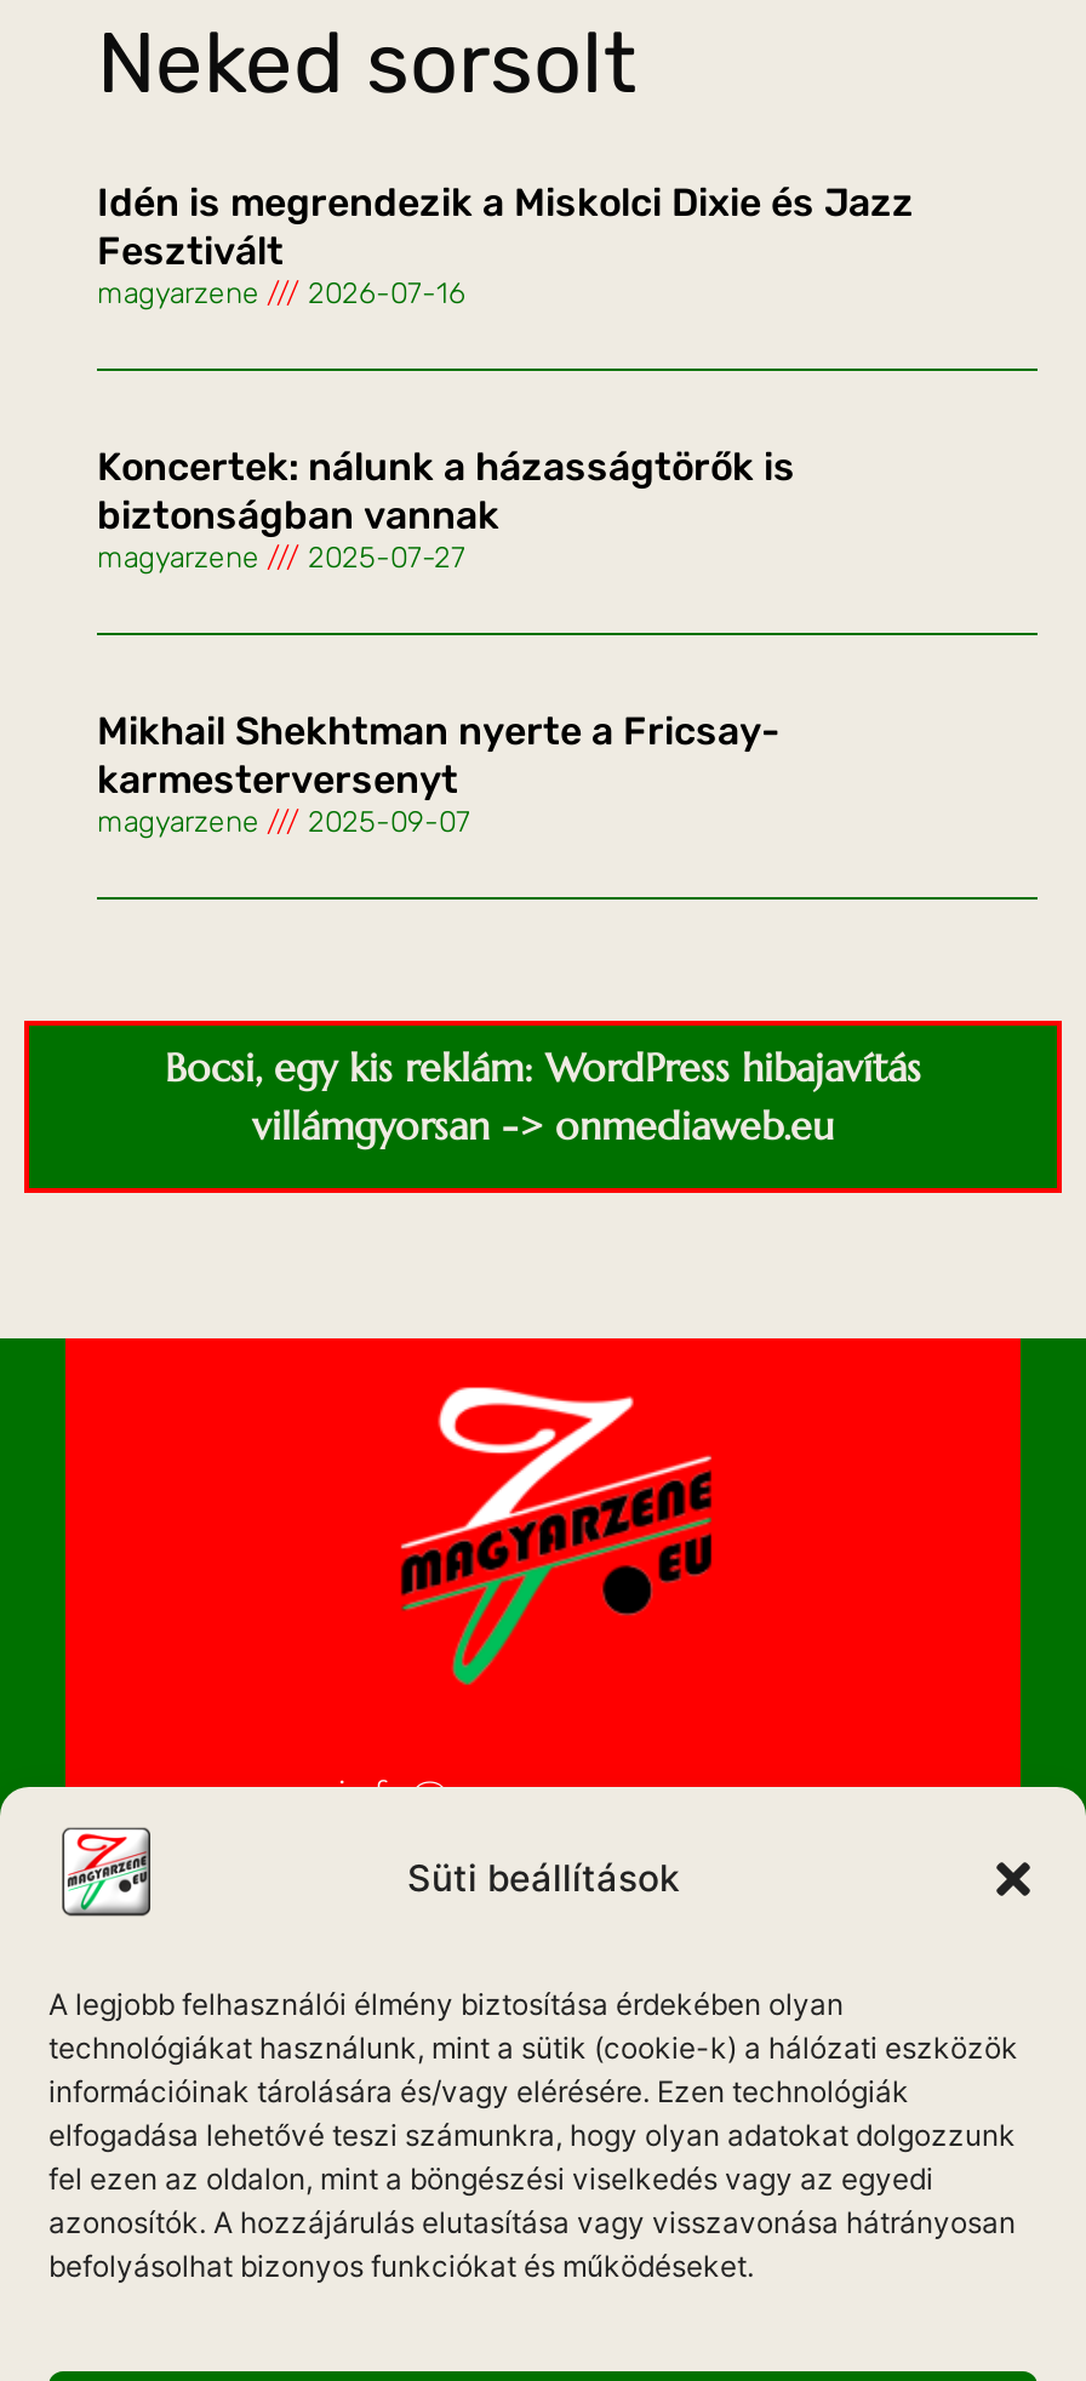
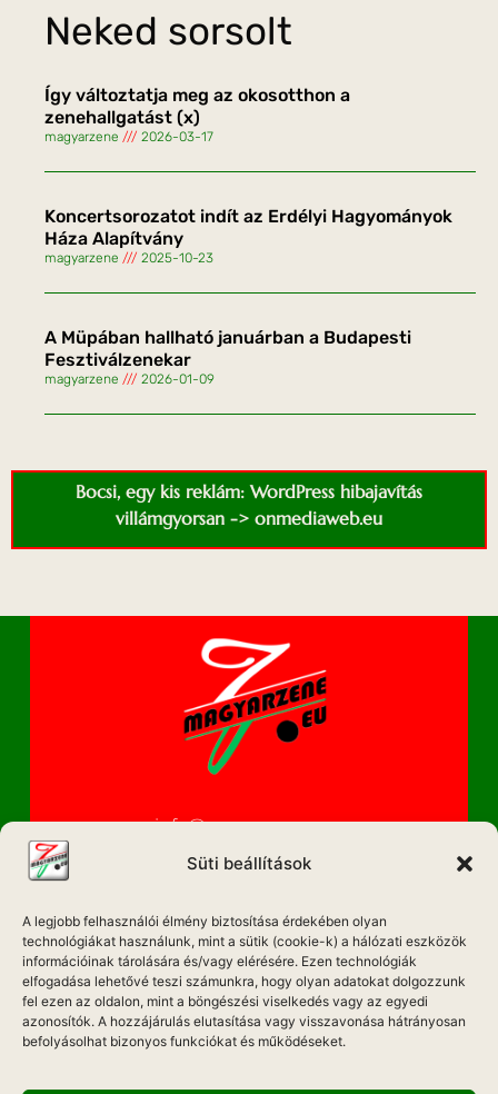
- Idén is megrendezik a Miskolci Dixie és Jazz
- Fesztivált
+ Így változtatja meg az okosotthon a
+ zenehallgatást (x)

- magyarzene 2026-07-16
+ magyarzene 2026-03-17

- Koncertek: nálunk a házasságtörők is
- biztonságban vannak
+ Koncertsorozatot indít az Erdélyi Hagyományok
+ Háza Alapítvány

- magyarzene 2025-07-27
+ magyarzene 2025-10-23

- Mikhail Shekhtman nyerte a Fricsay-
- karmesterversenyt
+ A Müpában hallható januárban a Budapesti
+ Fesztiválzenekar

- magyarzene 2025-09-07
+ magyarzene 2026-01-09
